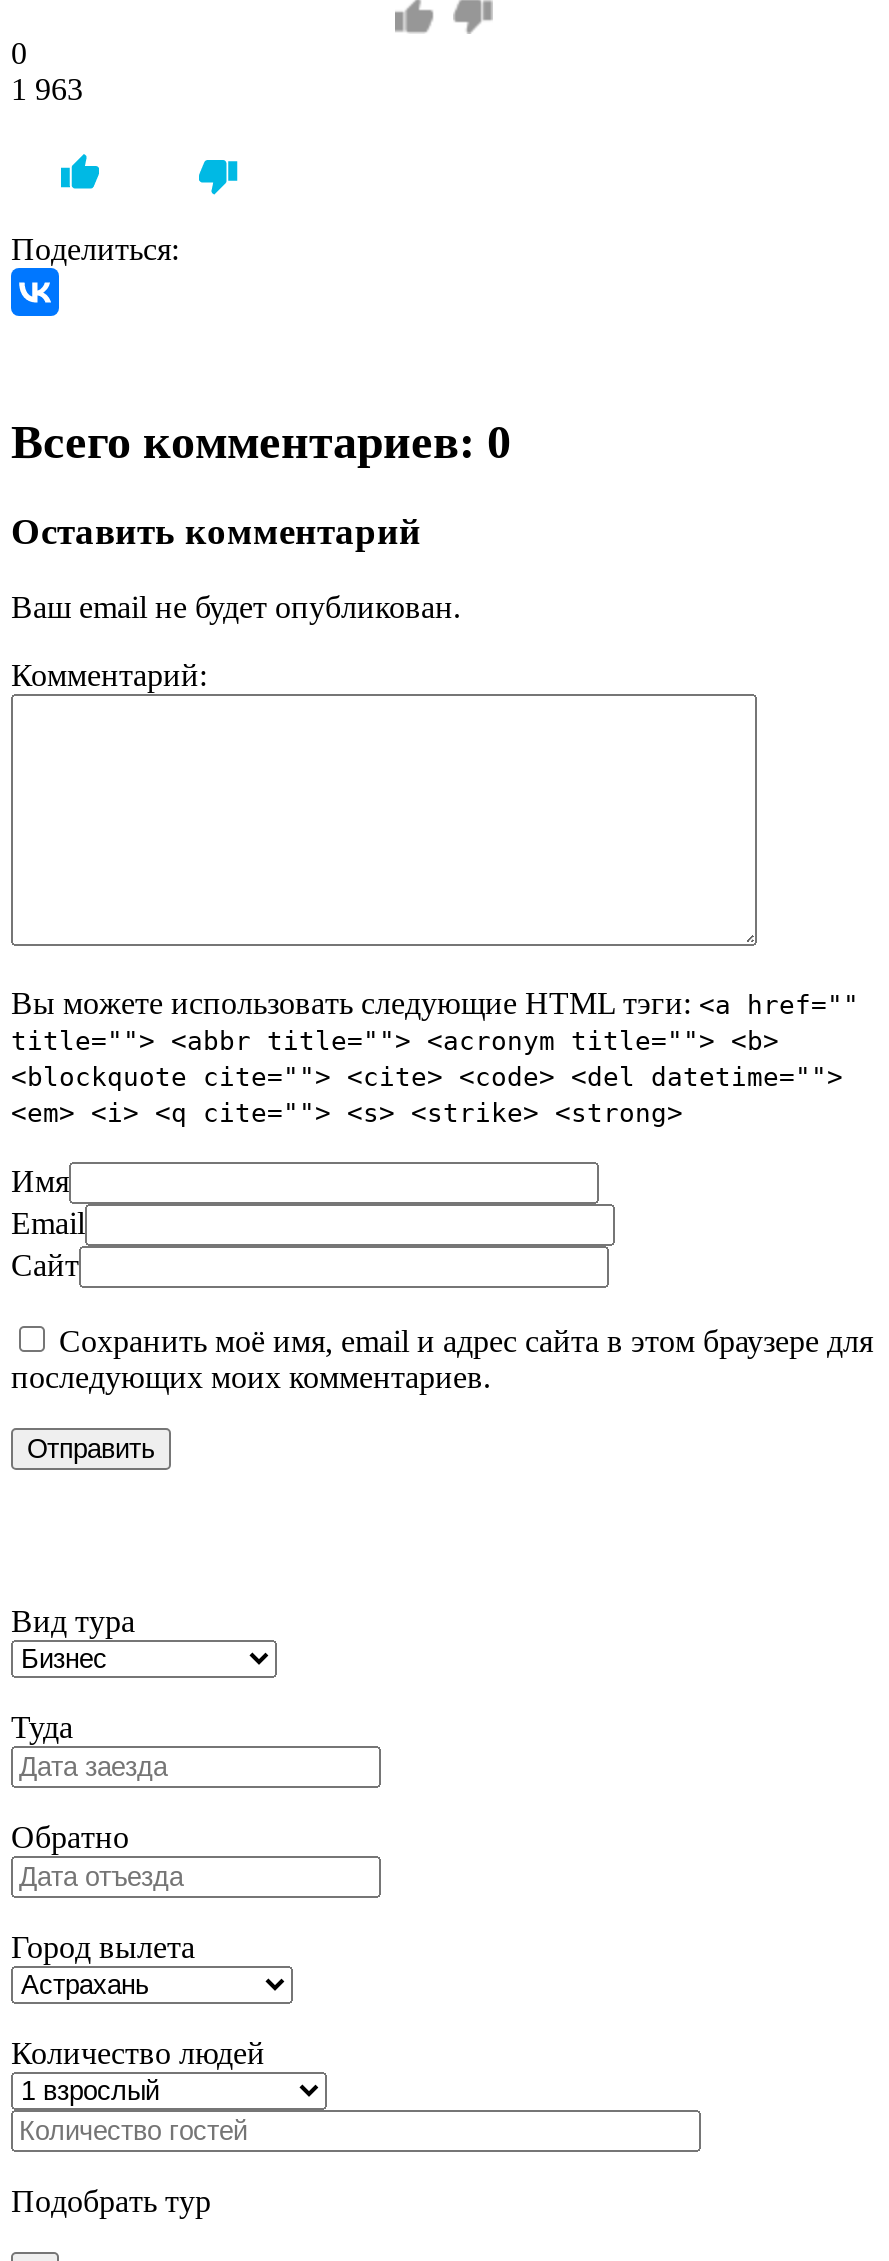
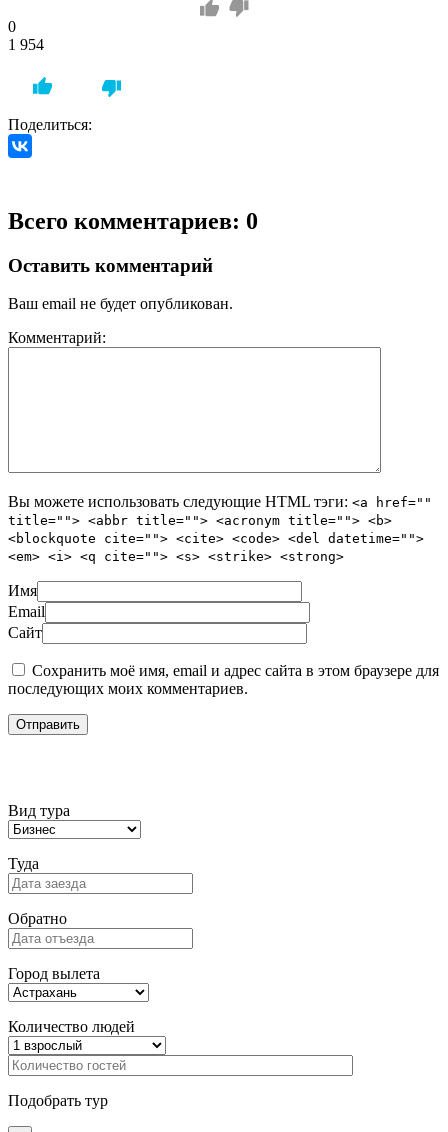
- 1 963
+ 1 954
